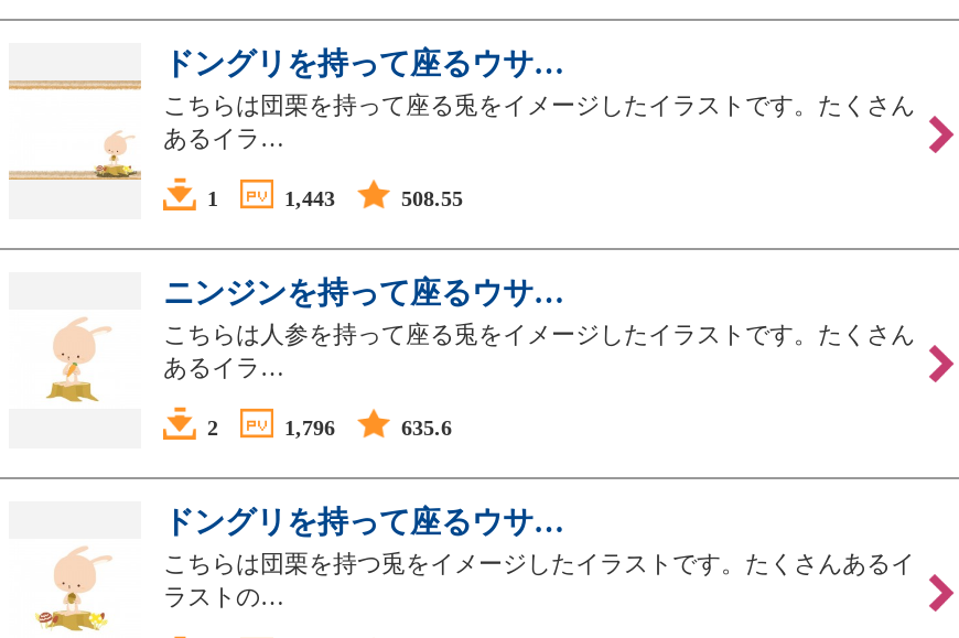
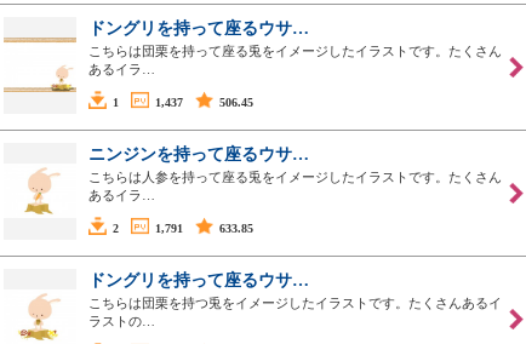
- 1,443
+ 1,437

- 508.55
+ 506.45

- 1,796
+ 1,791

- 635.6
+ 633.85
